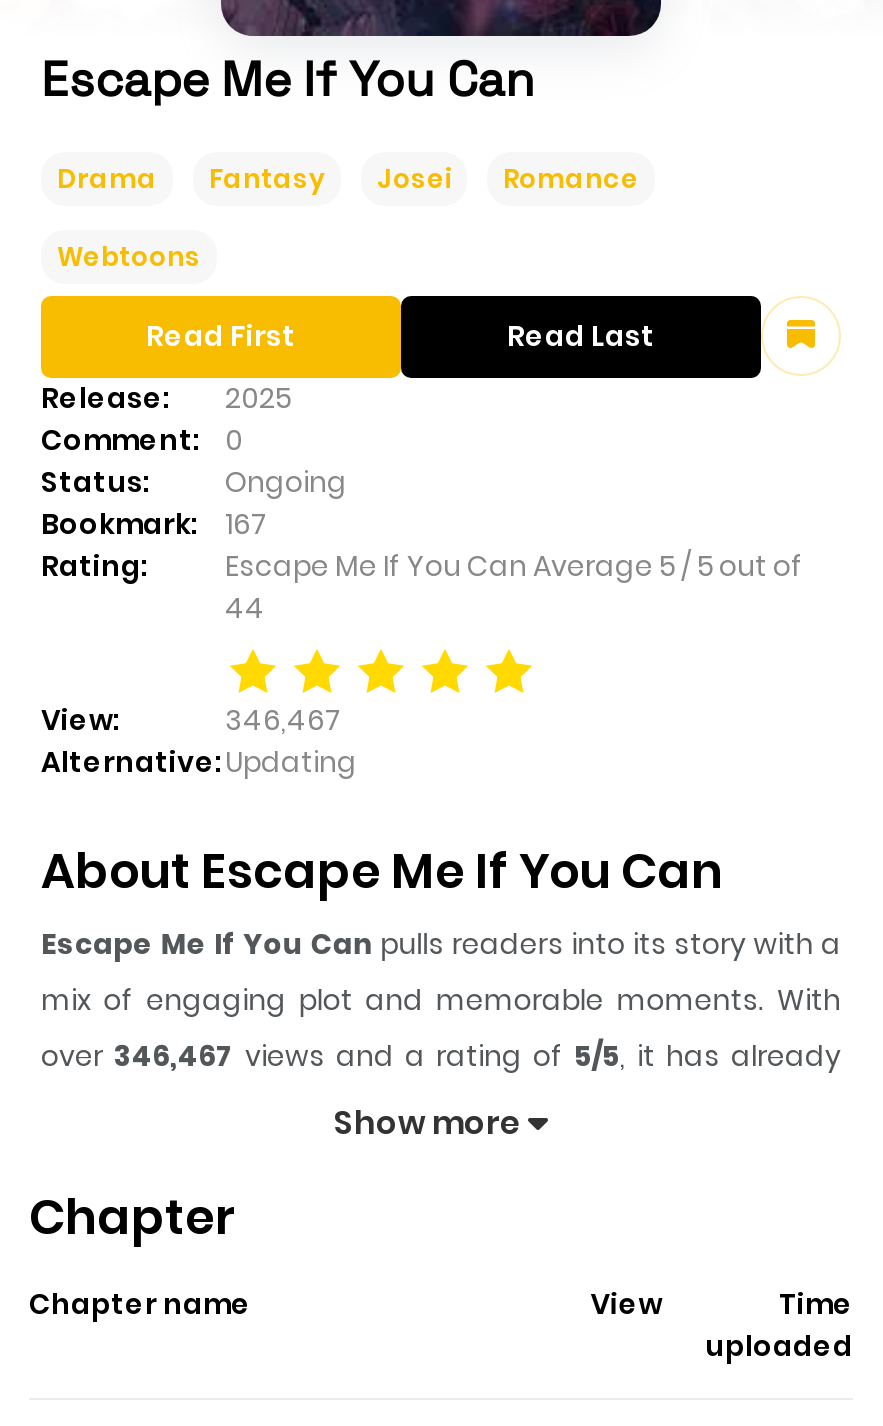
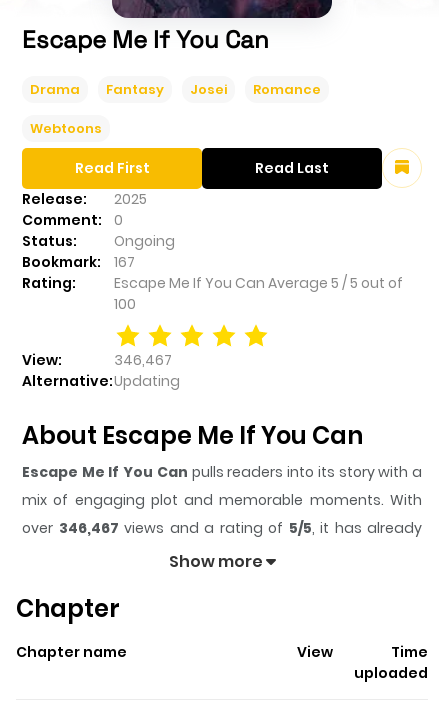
- 44
+ 100
